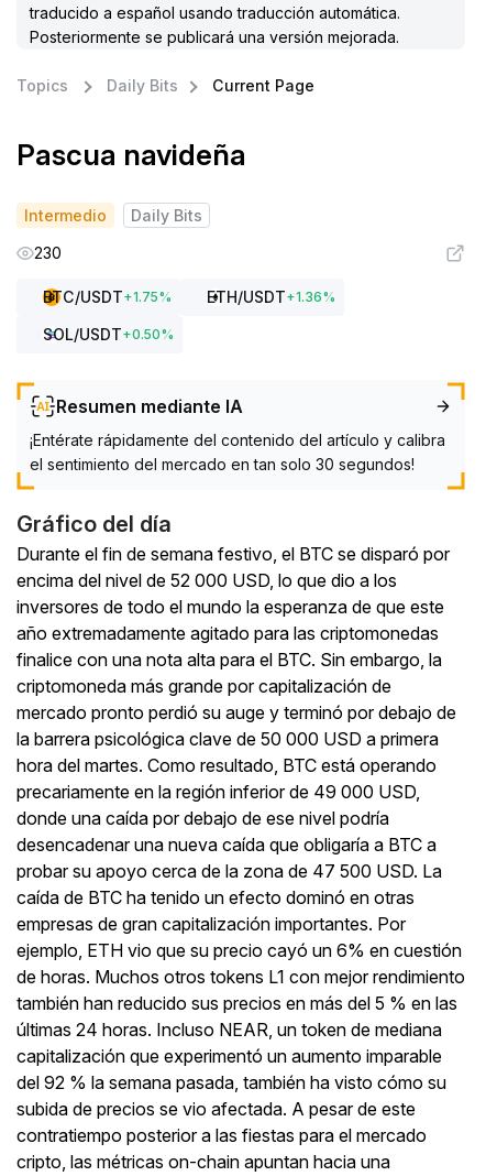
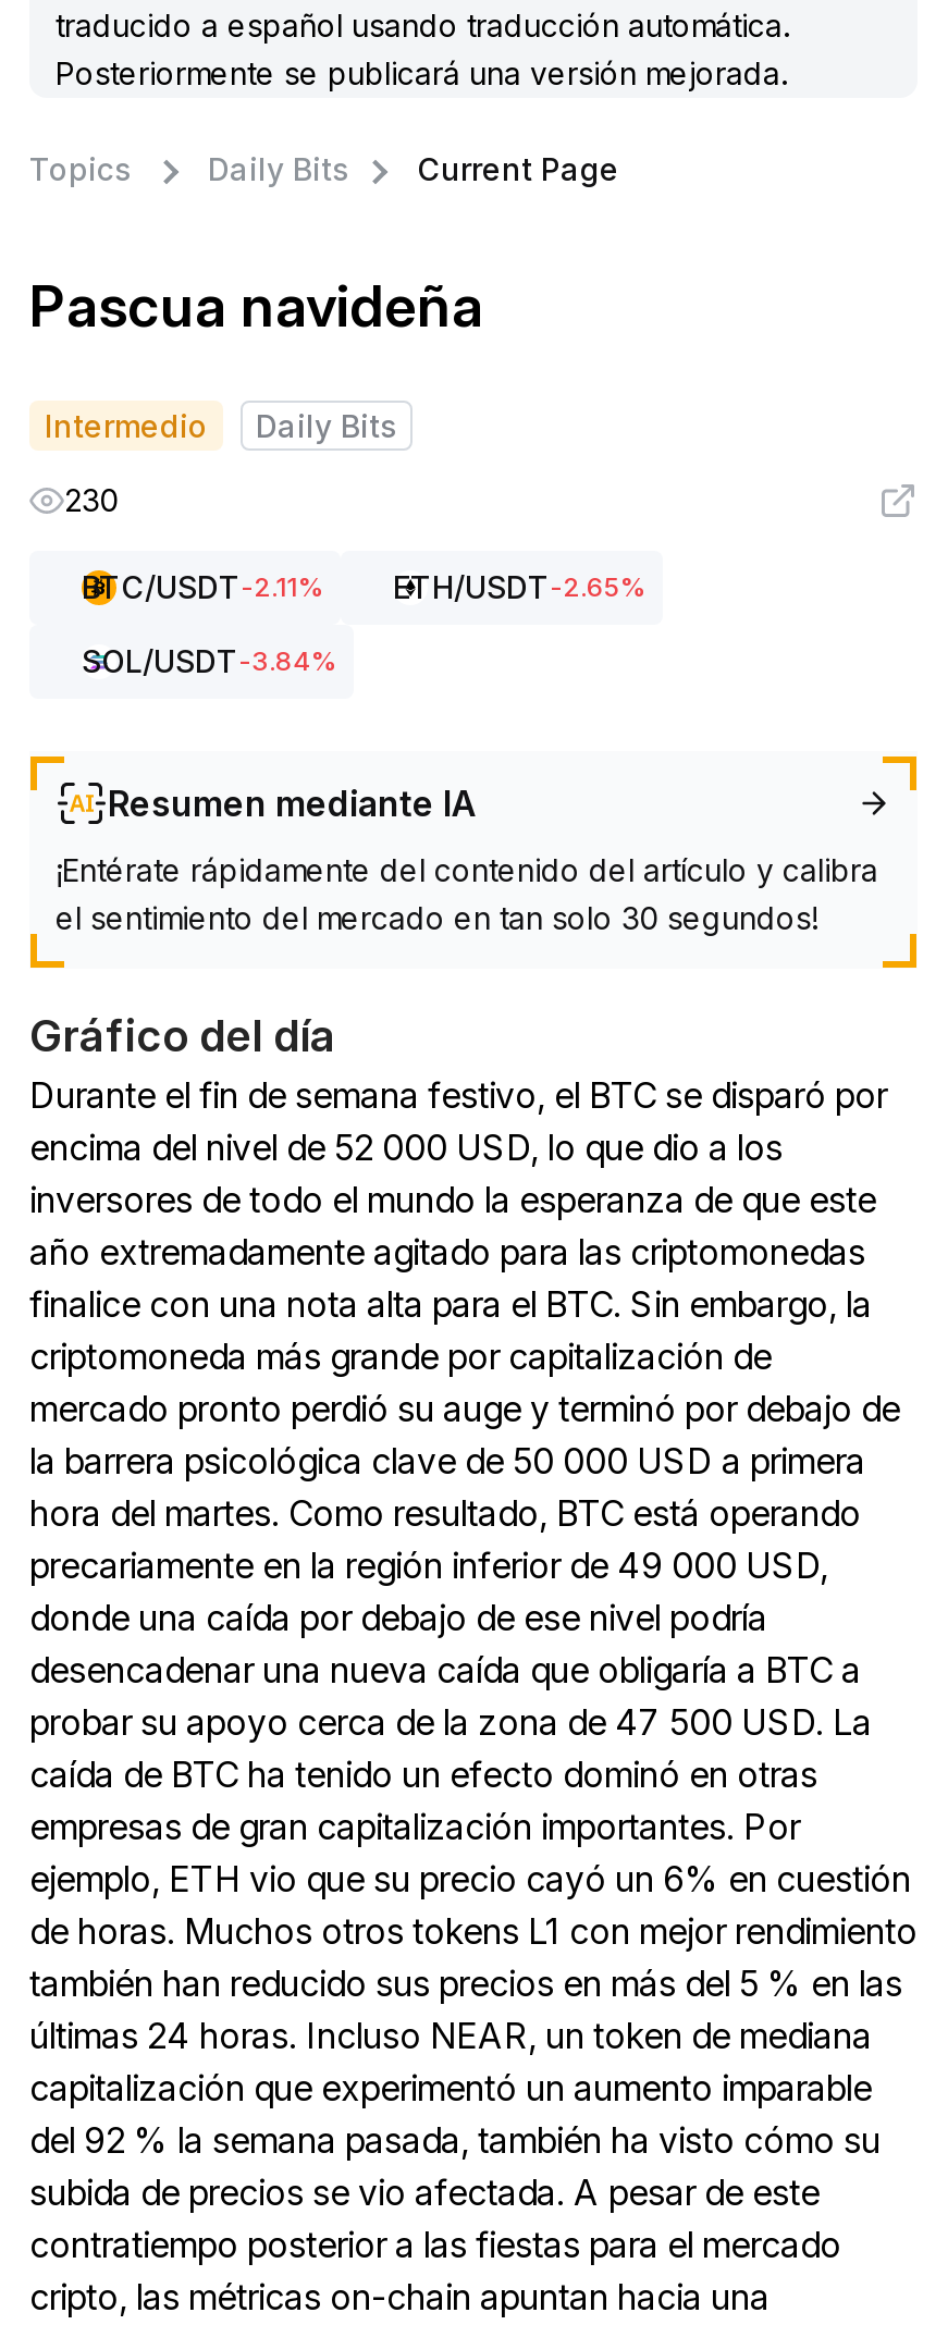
- BTC/USDT + 1.75%
- ETH/USDT + 1.36%
+ BTC/USDT-2.11%
+ ETH/USDT-2.65%

- SOL/USDT + 0.50%
+ SOL/USDT-3.84%
